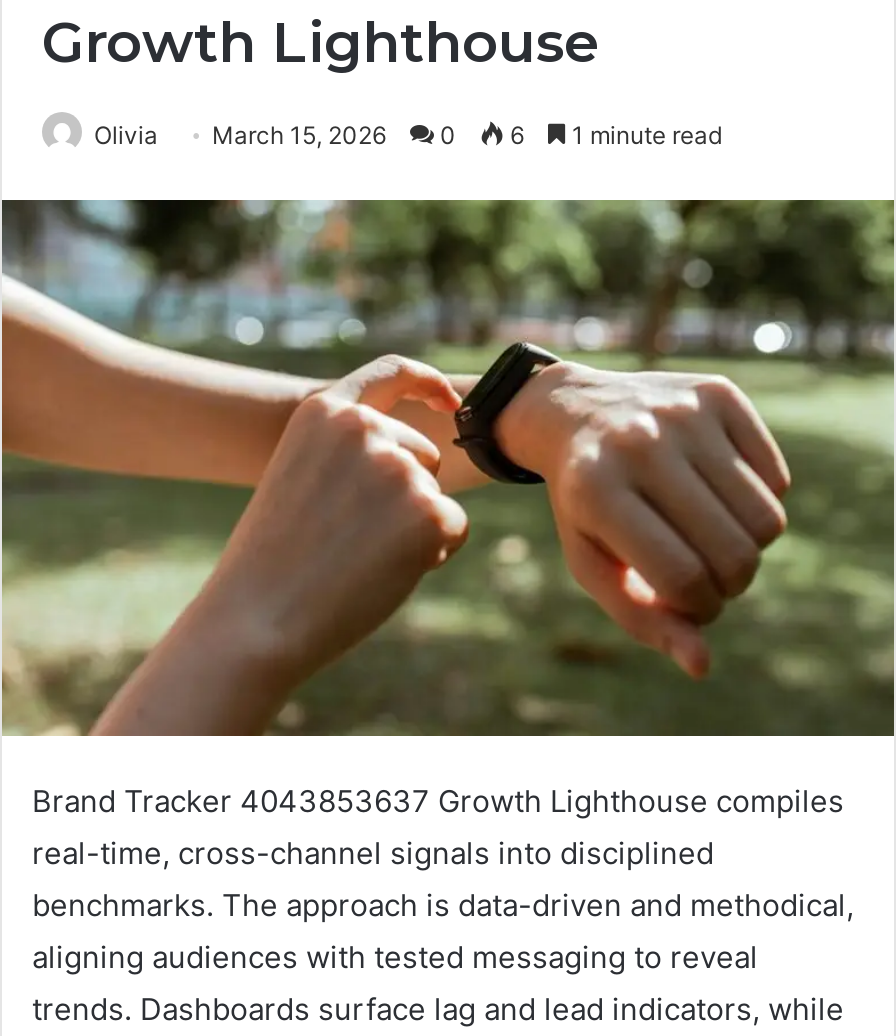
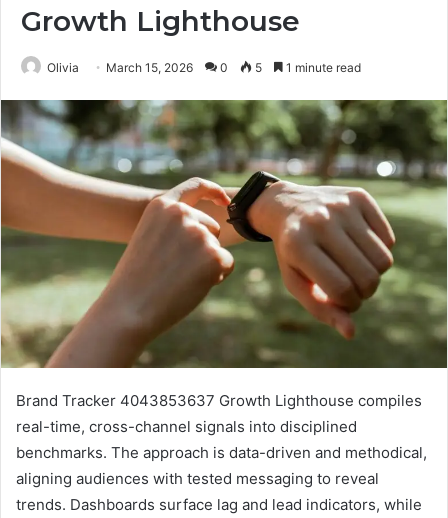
- Olivia March 15, 2026 0 6 1 minute read
+ Olivia March 15, 2026 0 5 1 minute read
